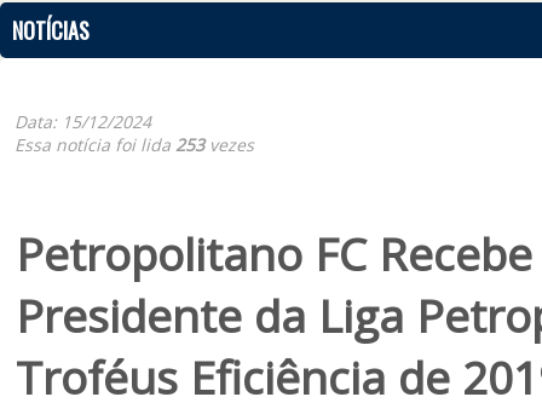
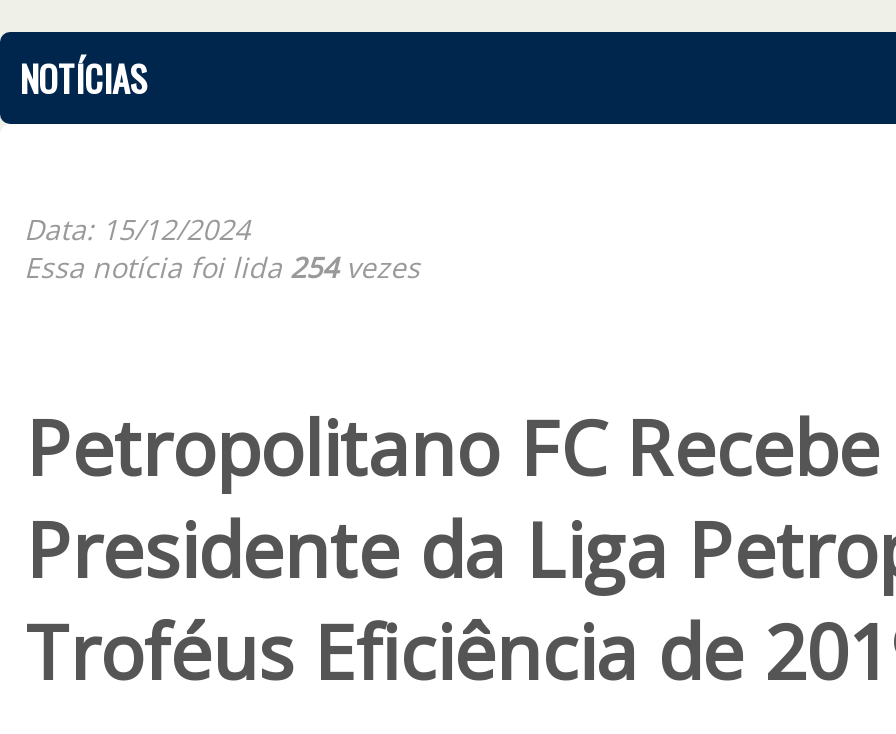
- Essa notícia foi lida 253 vezes
+ Essa notícia foi lida 254 vezes
